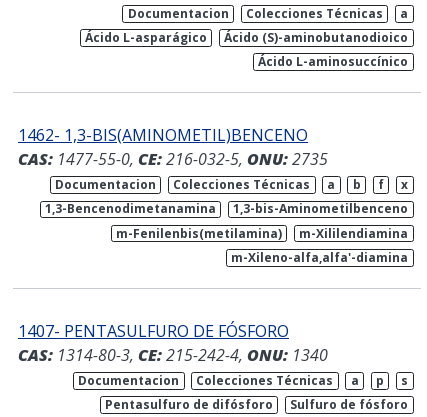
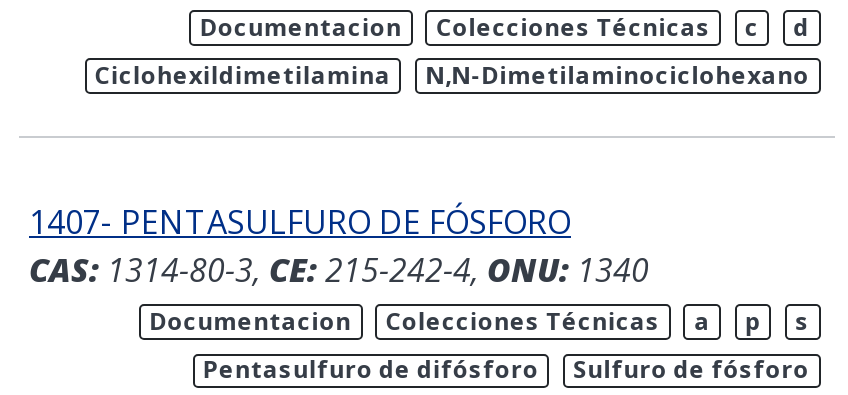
- a
- Ácido L-asparágico
- Ácido (S)-aminobutanodioico
- Ácido L-aminosuccínico
- 1462- 1,3-BIS(AMINOMETIL)BENCENO
- CAS: 1477-55-0, CE: 216-032-5, ONU: 2735
- Documentacion
- Colecciones Técnicas
- a
- b
- f
- x
- 1,3-Bencenodimetanamina
- 1,3-bis-Aminometilbenceno
- m-Fenilenbis(metilamina)
- m-Xililendiamina
- m-Xileno-alfa,alfa'-diamina
+ c
+ d
+ Ciclohexildimetilamina
+ N,N-Dimetilaminociclohexano
